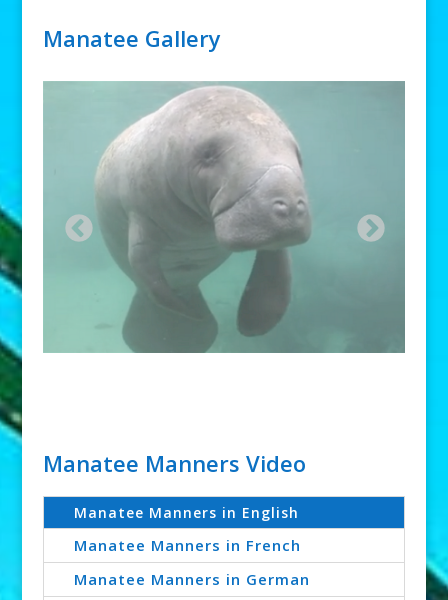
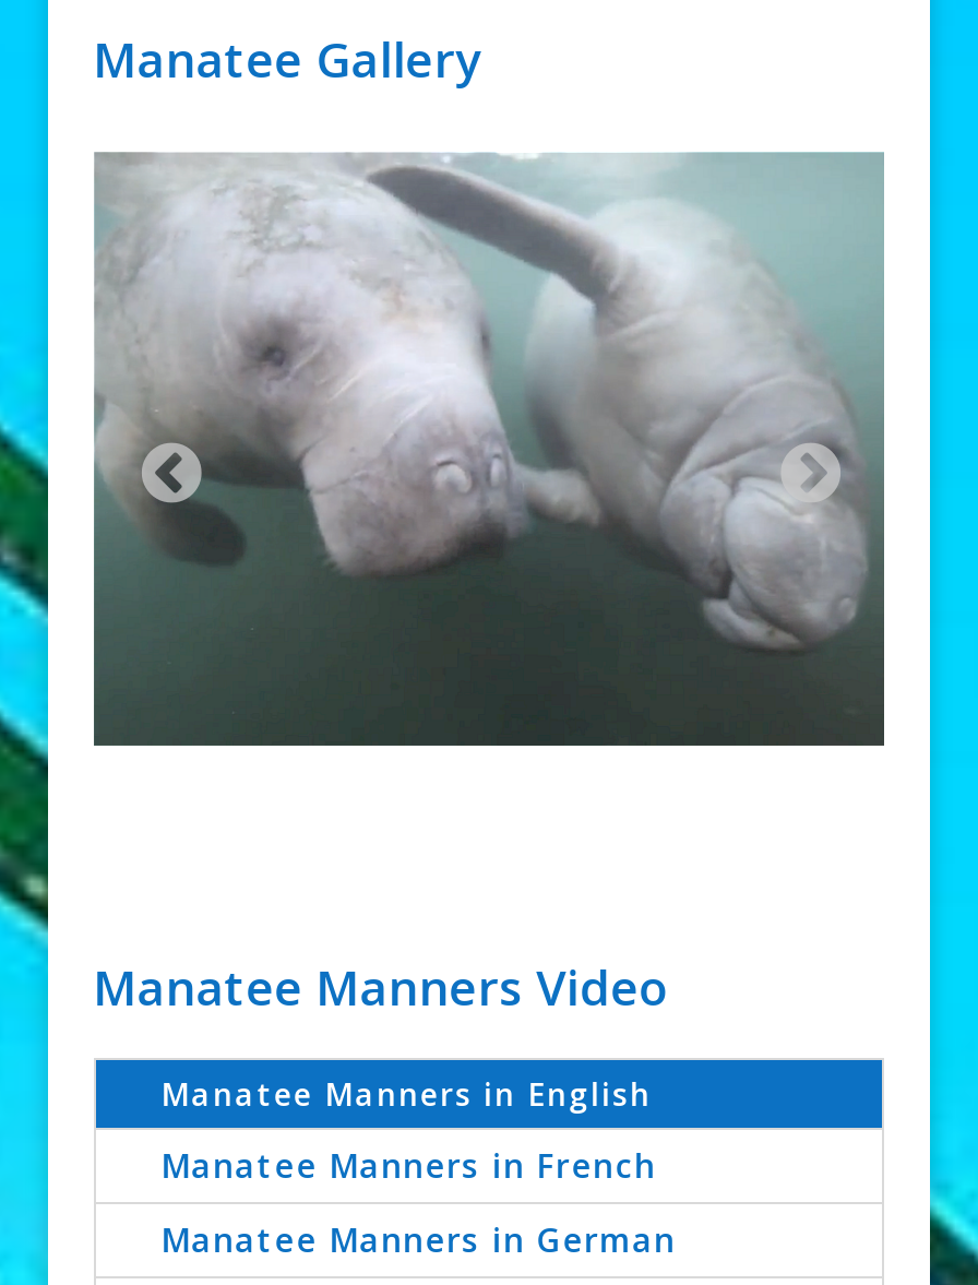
- [image]
+ [image]
